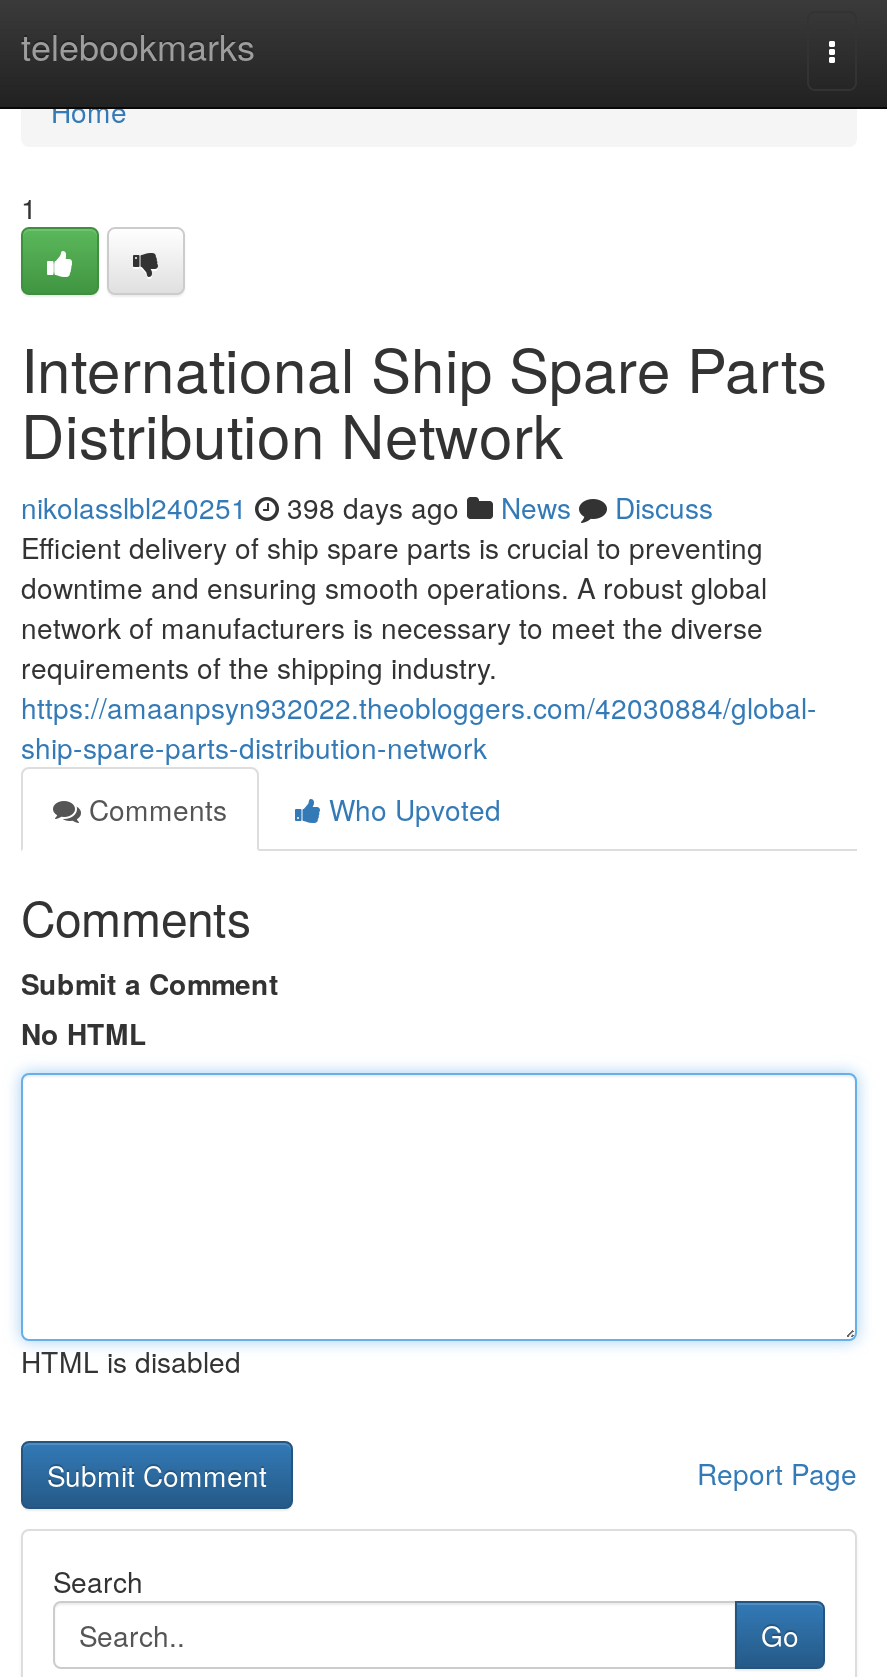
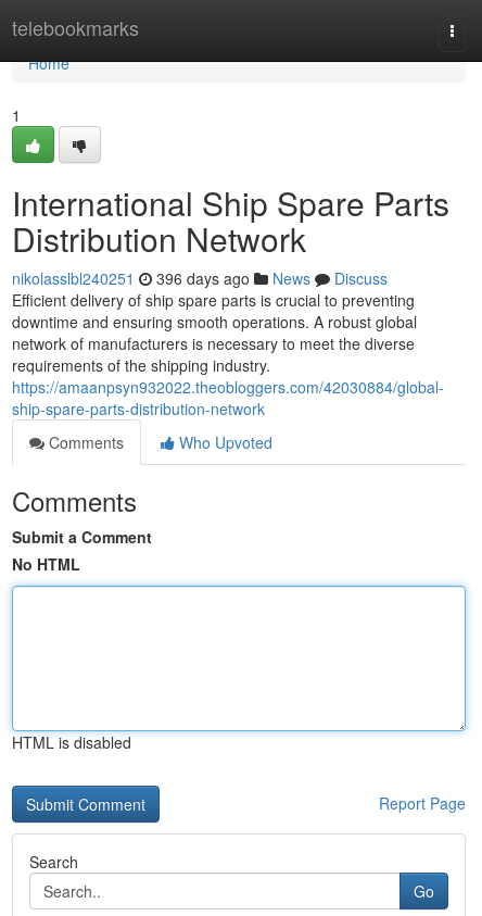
- nikolasslbl240251 398 days ago News Discuss
+ nikolasslbl240251 396 days ago News Discuss
